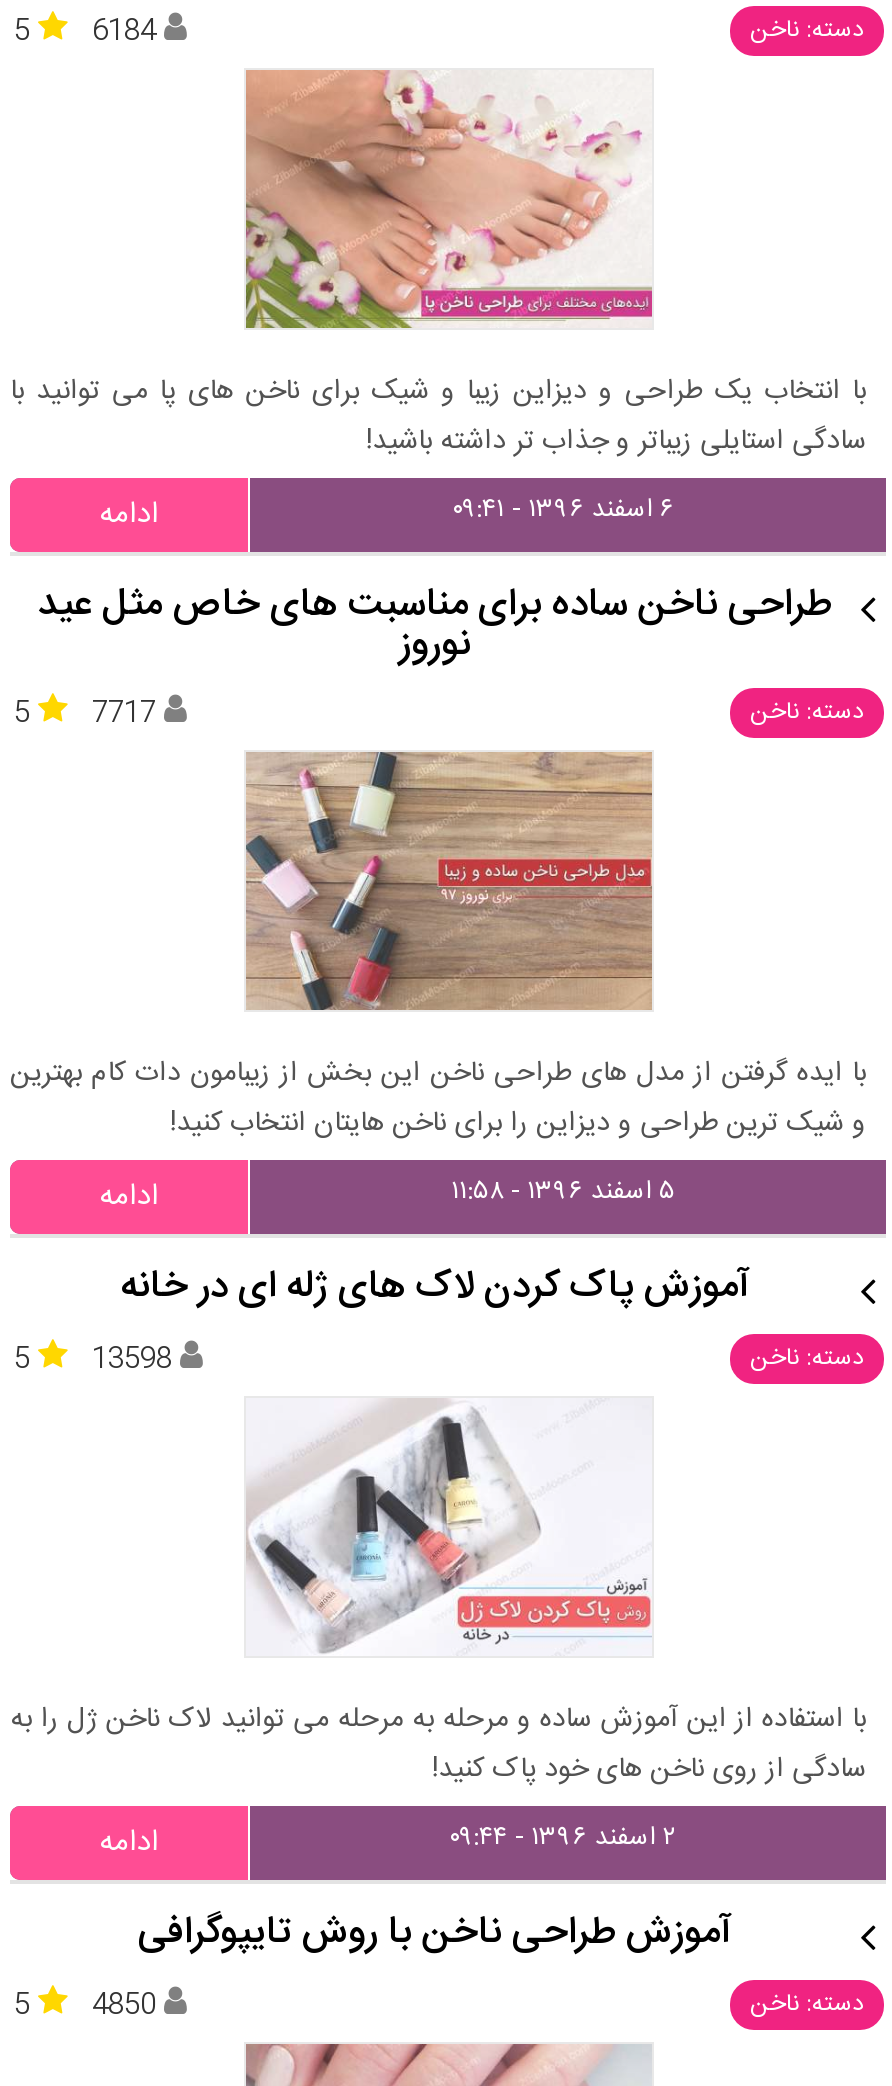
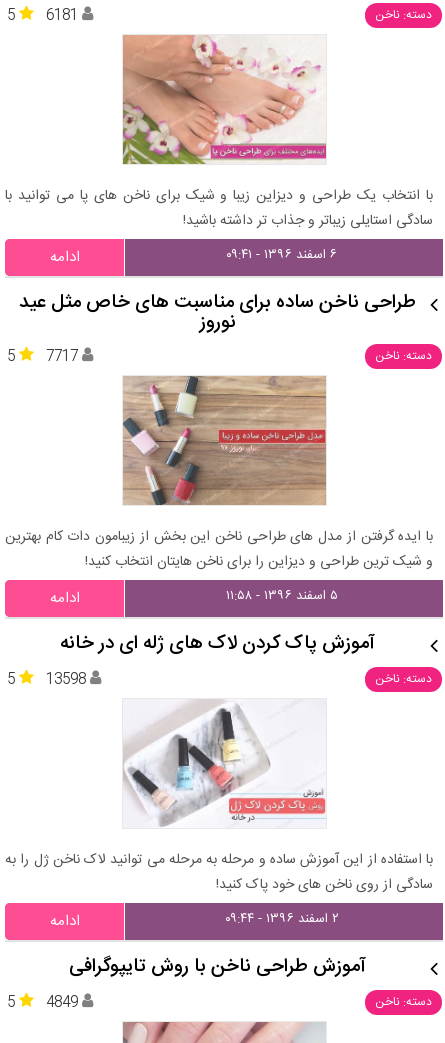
- 5 6184
+ 5 6181

- 5 4850
+ 5 4849
